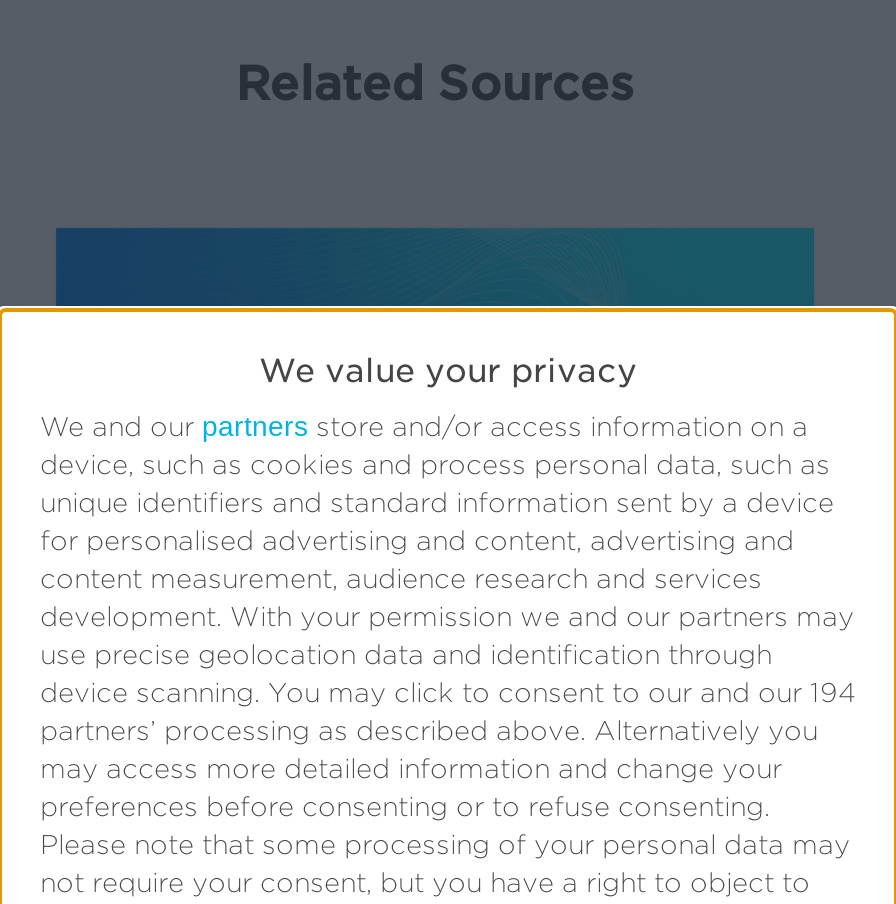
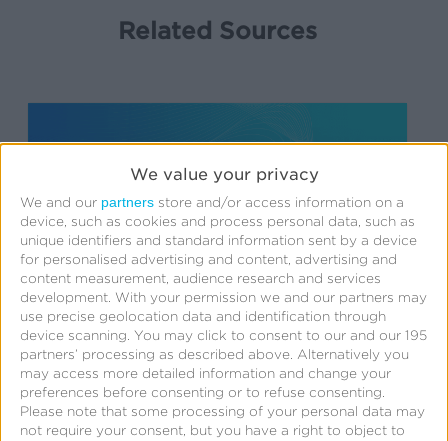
- device scanning. You may click to consent to our and our 194
+ device scanning. You may click to consent to our and our 195
